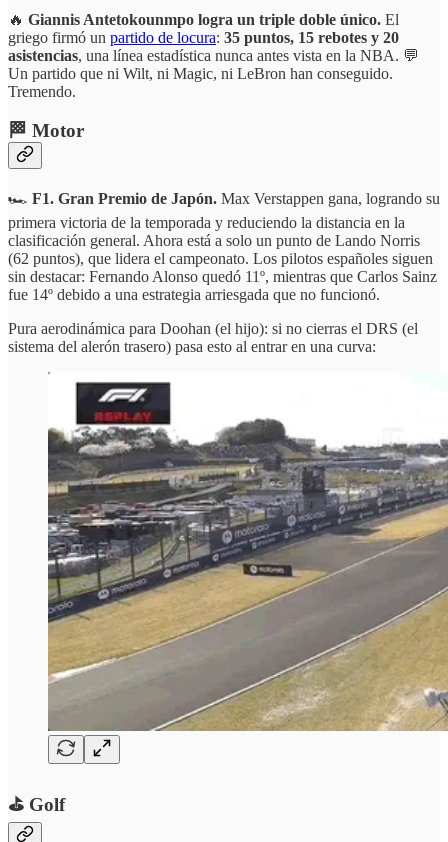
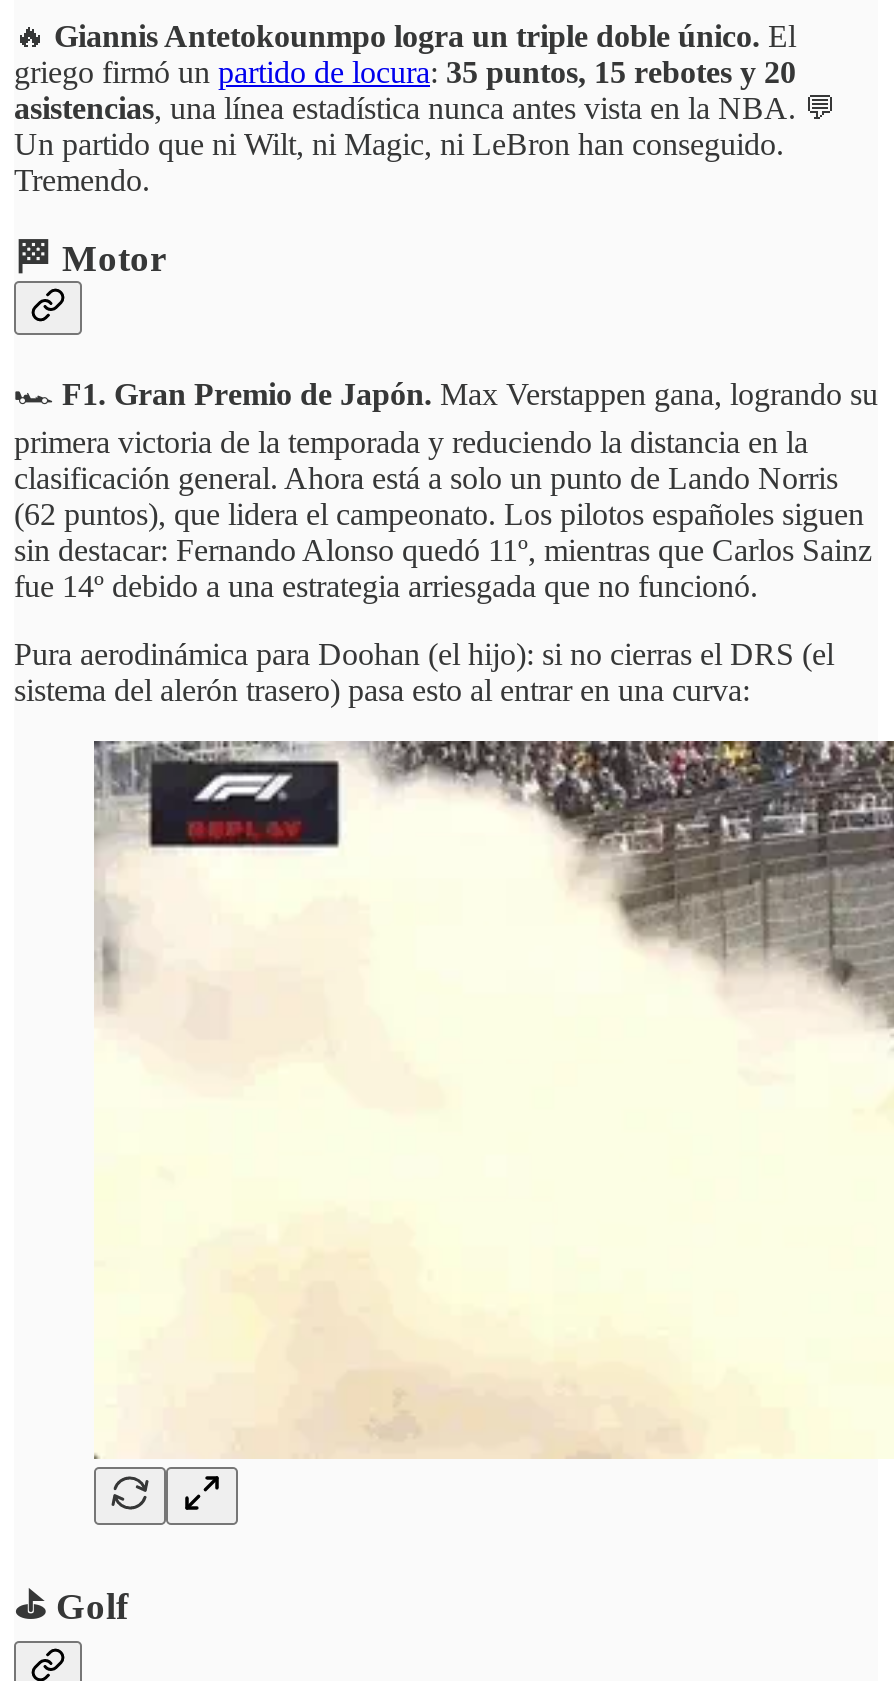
- [image]
+ [image]
